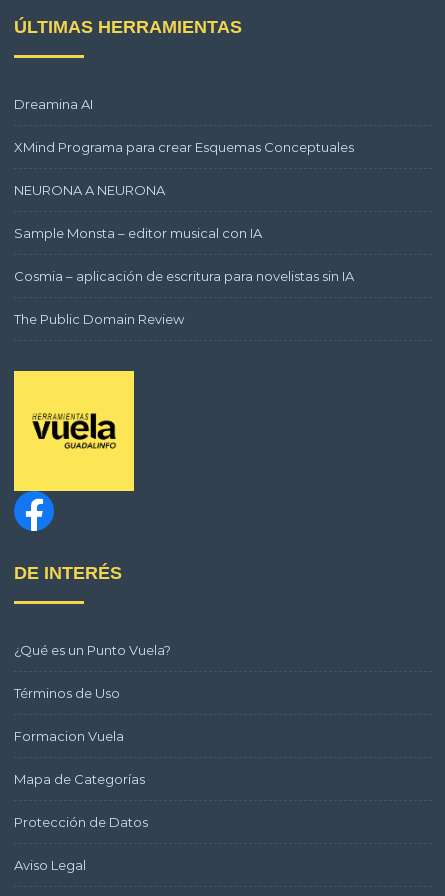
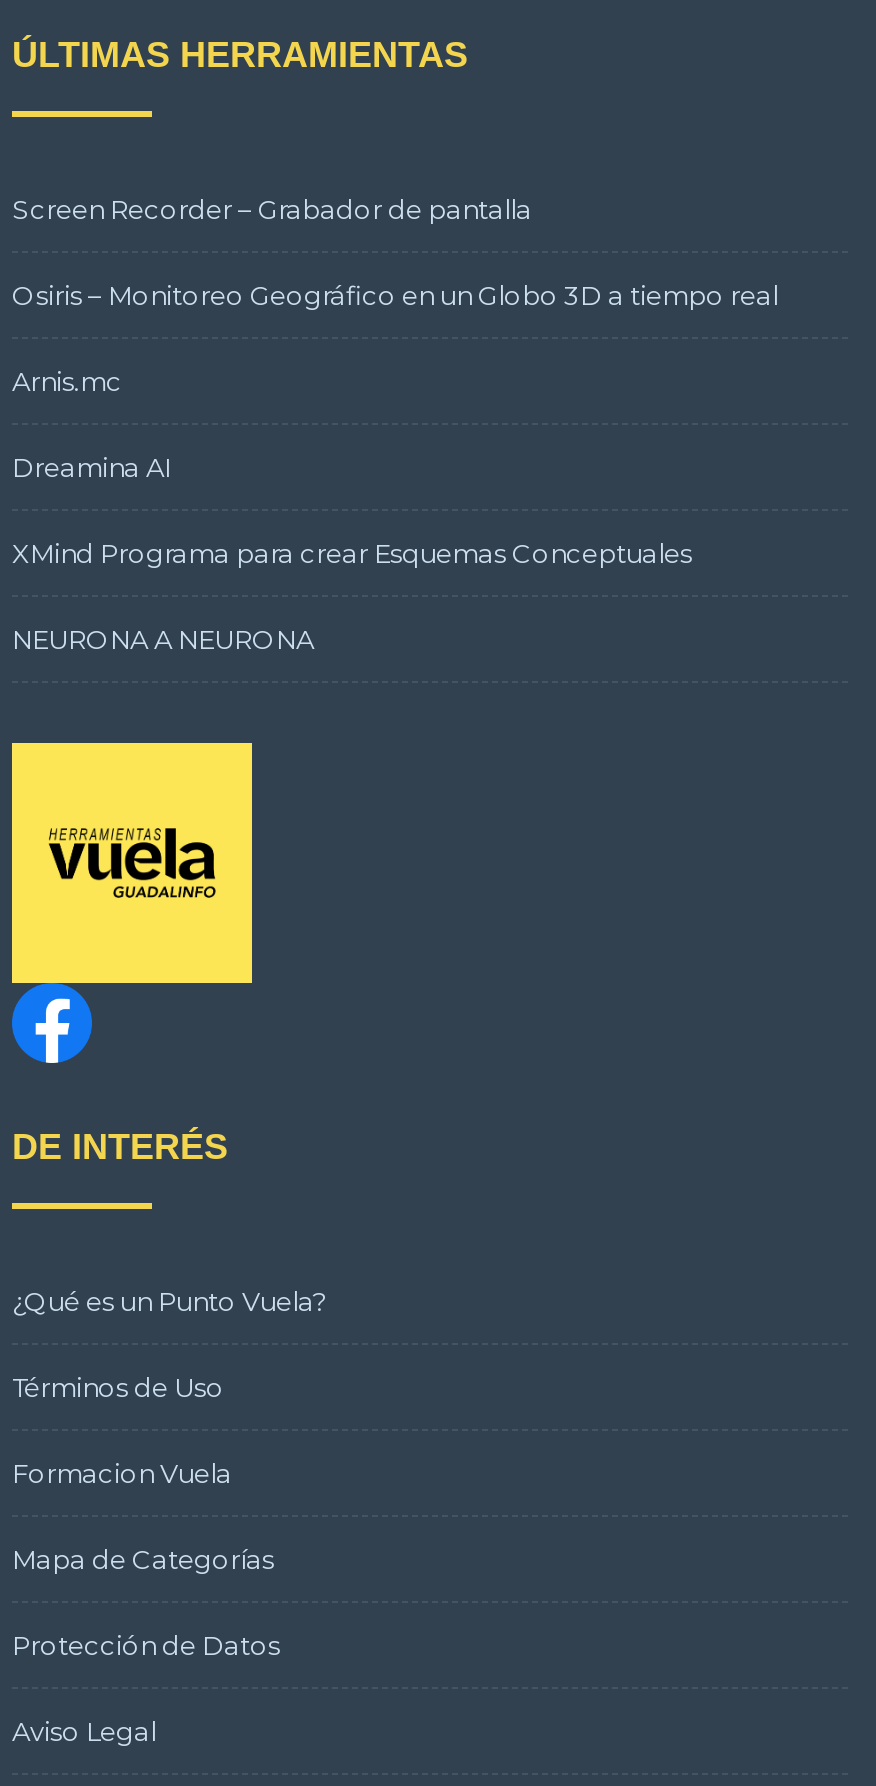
+ Screen Recorder – Grabador de pantalla
+ Osiris – Monitoreo Geográfico en un Globo 3D a tiempo real
+ Arnis.mc

moved down: Dreamina AI | XMind Programa para crear Esquemas Conceptuales | NEURONA A NEURONA

- Sample Monsta – editor musical con IA
- Cosmia – aplicación de escritura para novelistas sin IA
- The Public Domain Review
